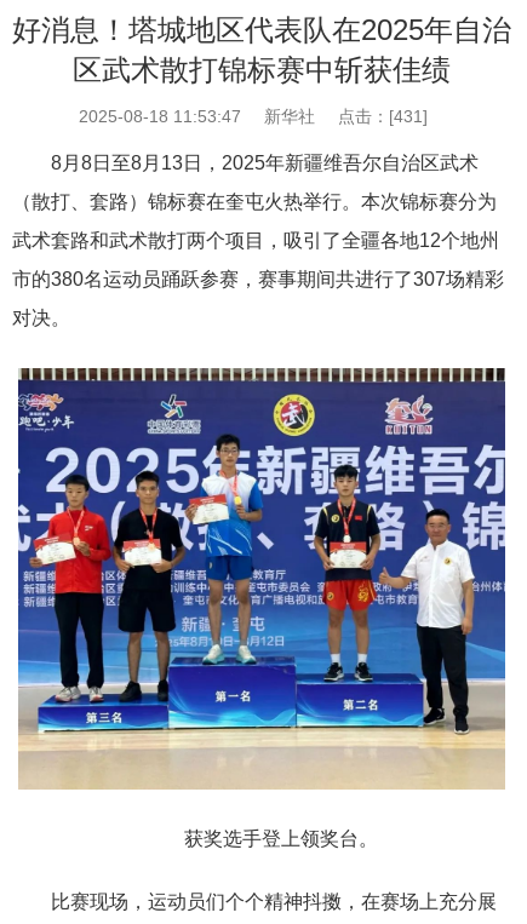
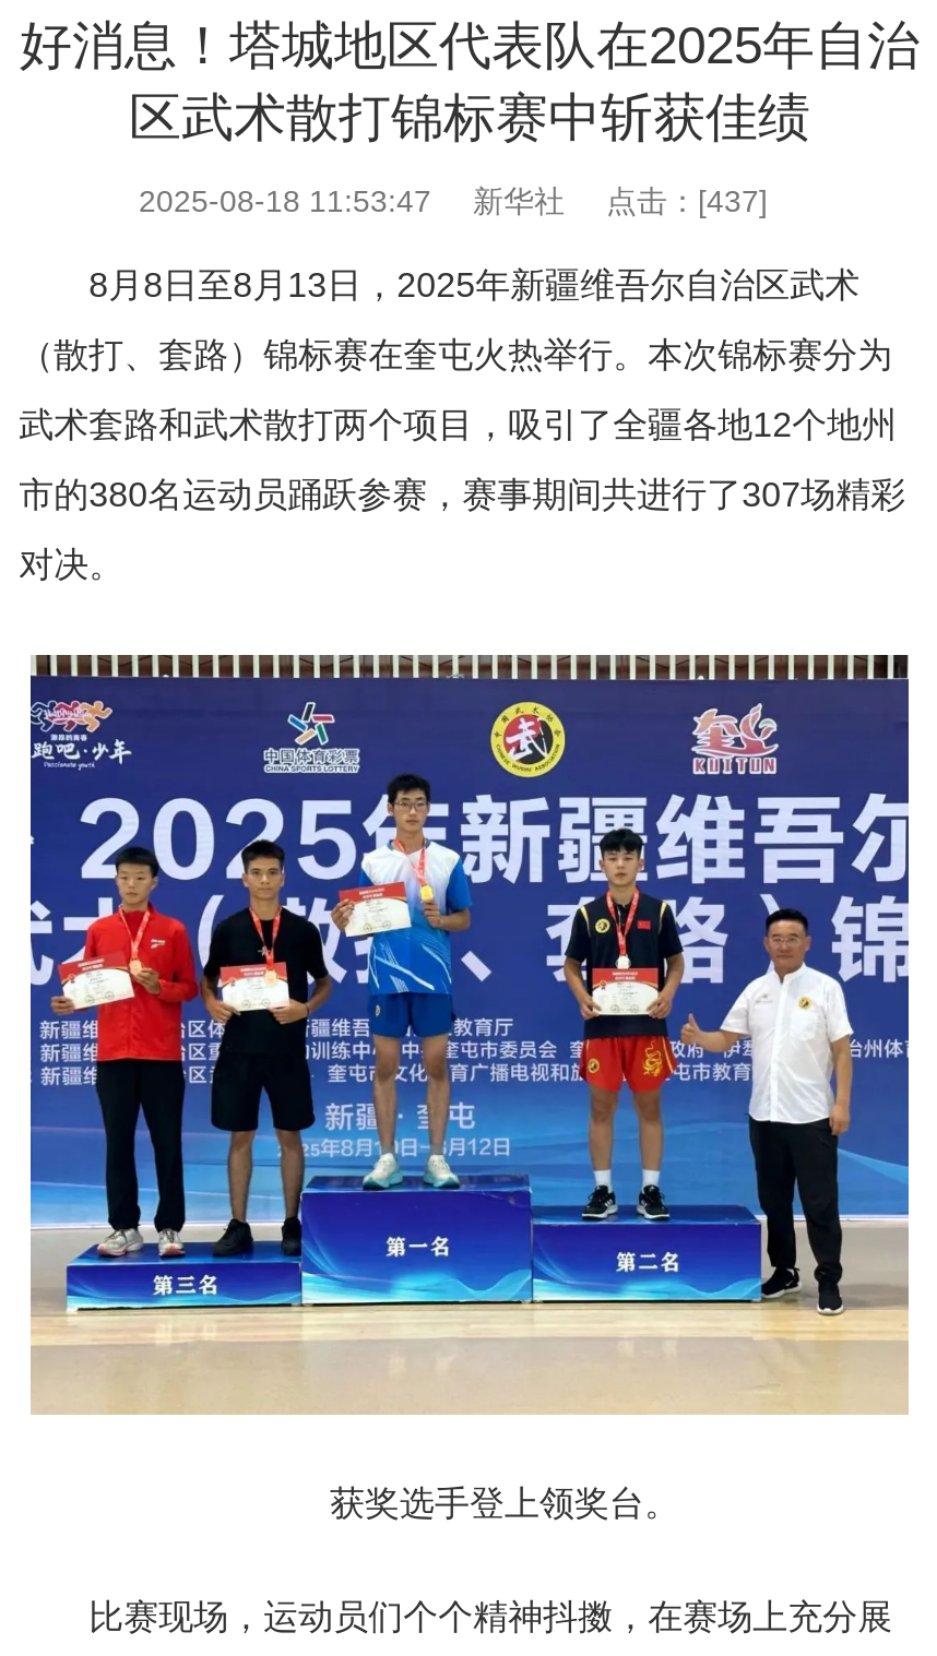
- 2025-08-18 11:53:47 新华社 点击：[431]
+ 2025-08-18 11:53:47 新华社 点击：[437]
